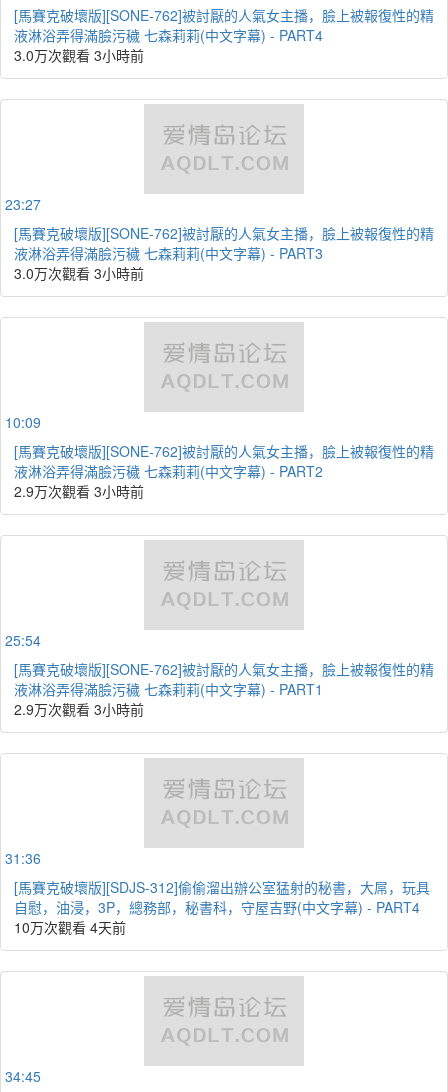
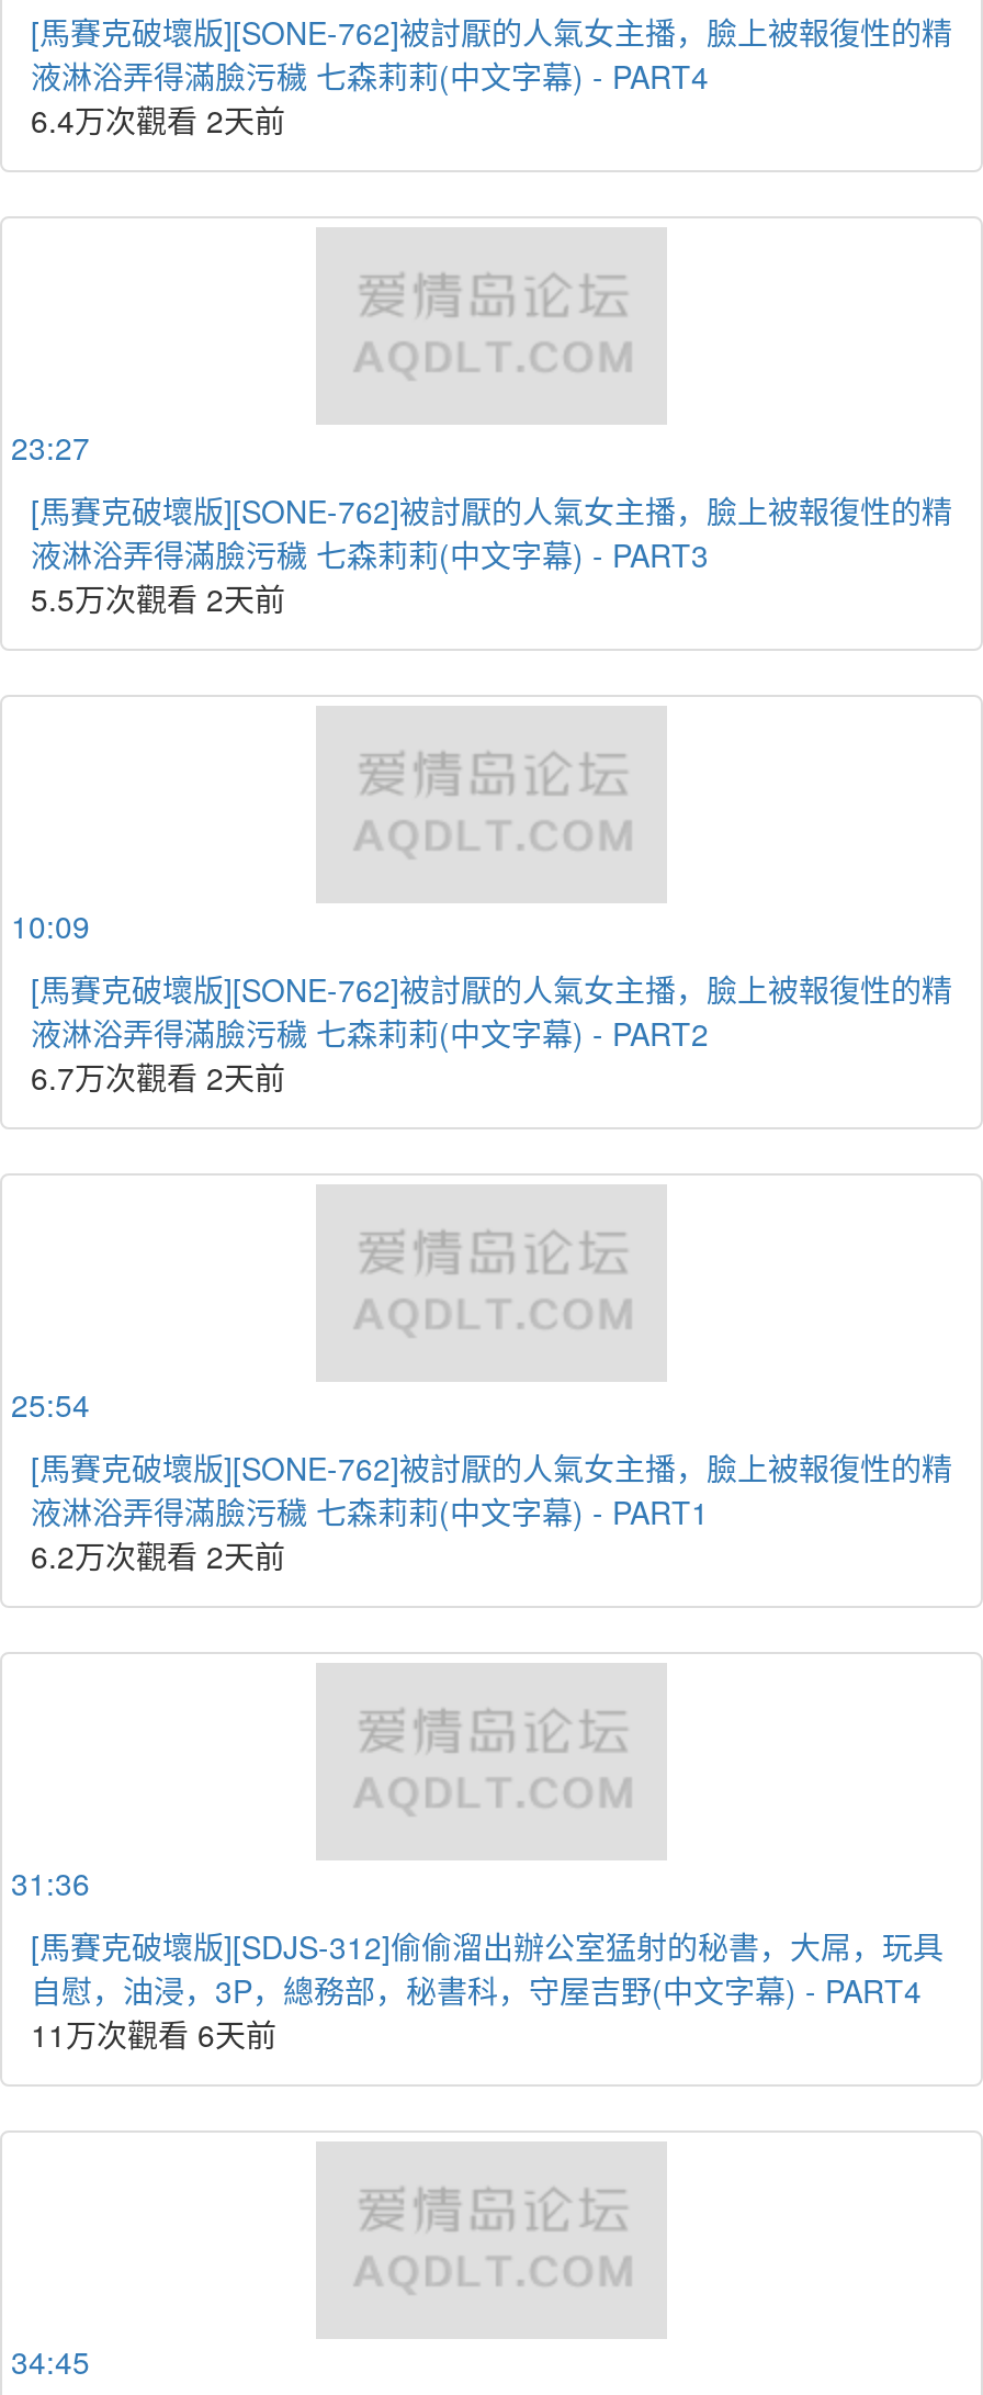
- 3.0万次觀看 3小時前
+ 6.4万次觀看 2天前

- 3.0万次觀看 3小時前
+ 5.5万次觀看 2天前

- 2.9万次觀看 3小時前
+ 6.7万次觀看 2天前

- 2.9万次觀看 3小時前
+ 6.2万次觀看 2天前

- 10万次觀看 4天前
+ 11万次觀看 6天前
